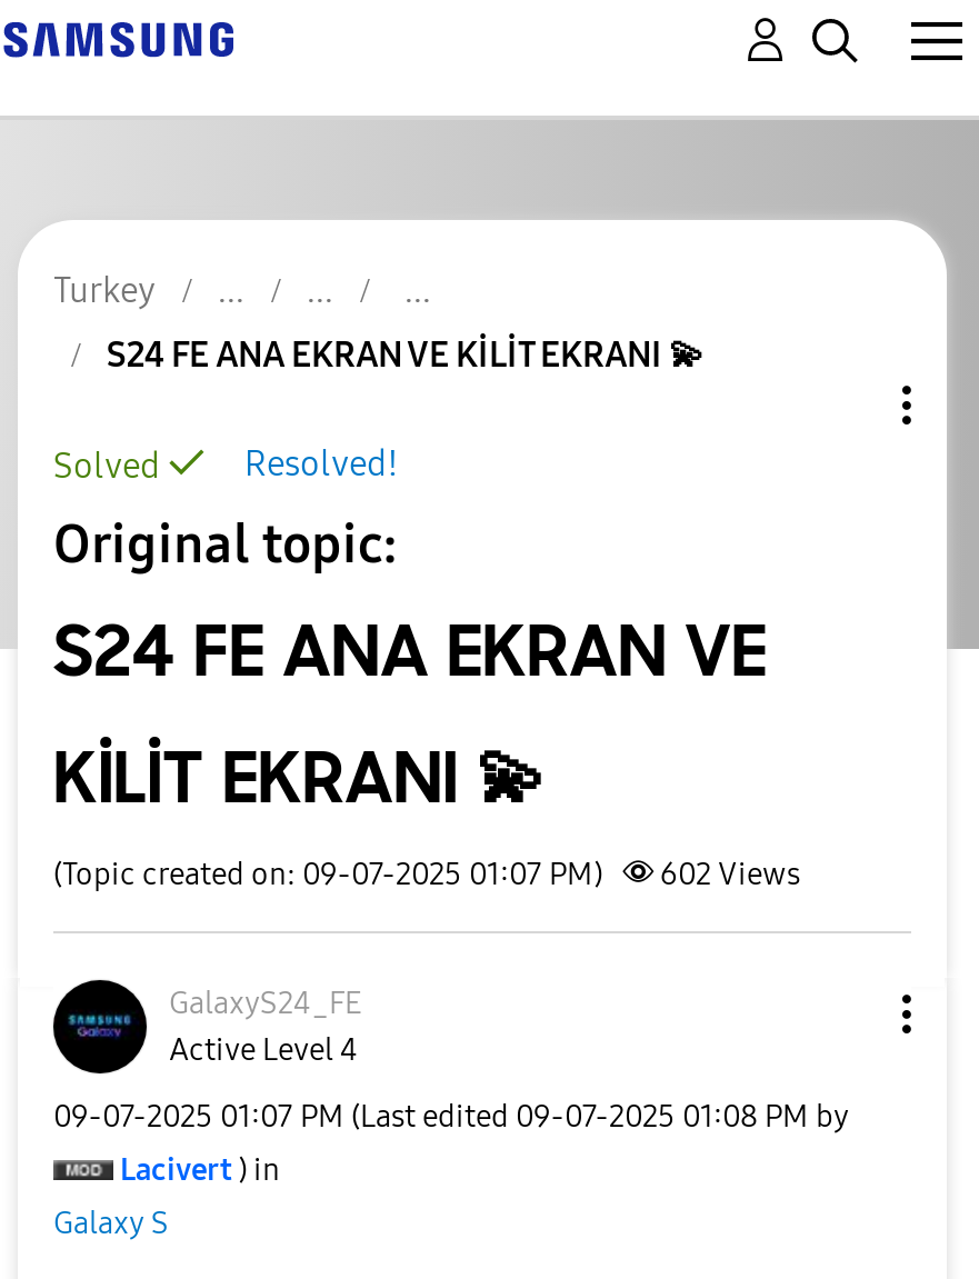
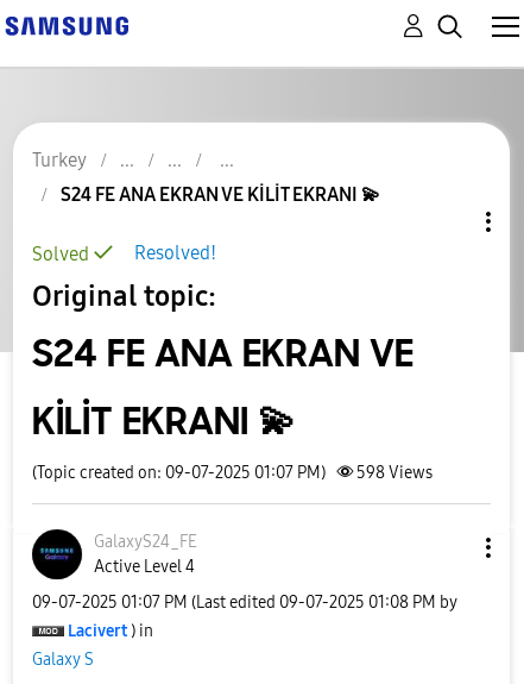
- (Topic created on: 09-07-2025 01:07 PM) 602 Views
+ (Topic created on: 09-07-2025 01:07 PM) 598 Views
